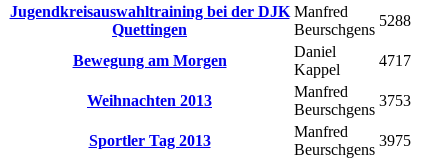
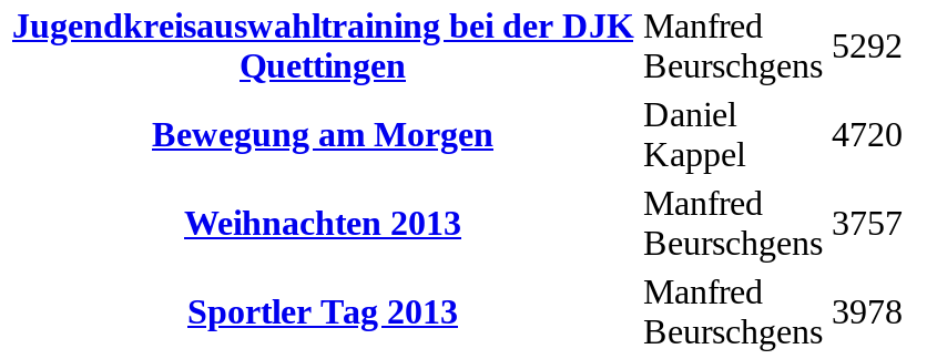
- 5288
+ 5292

- 4717
+ 4720

- 3753
+ 3757

- 3975
+ 3978
